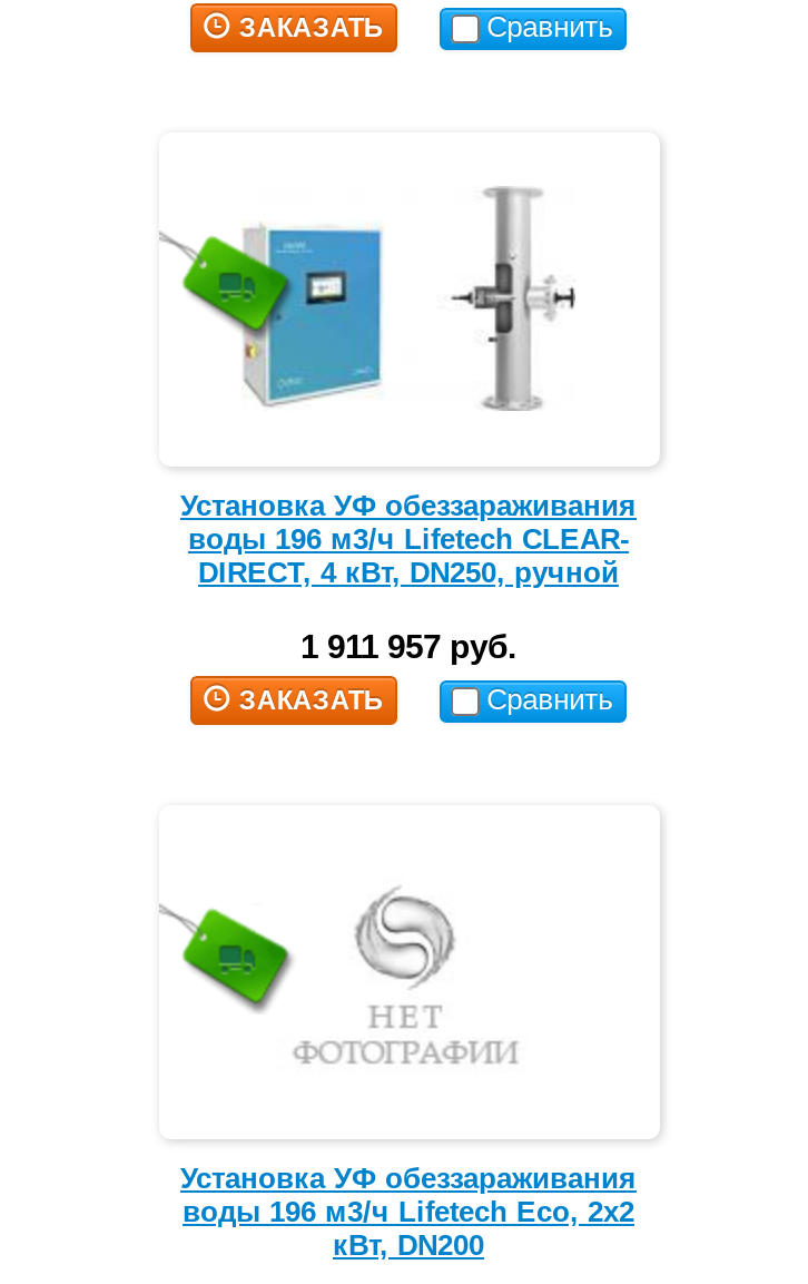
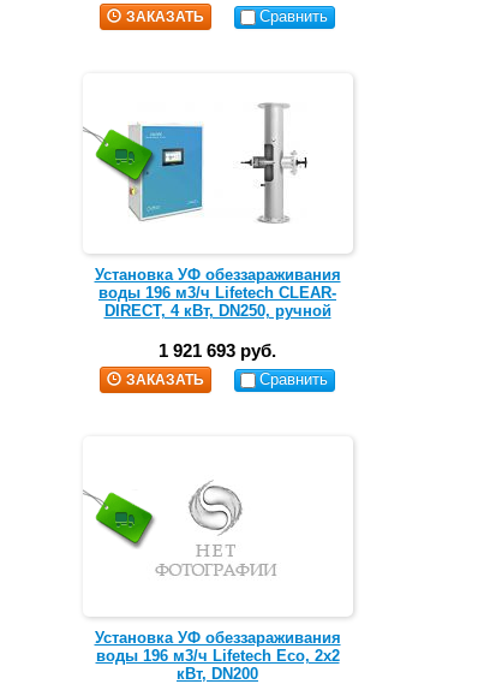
- 1 911 957 руб.
+ 1 921 693 руб.
